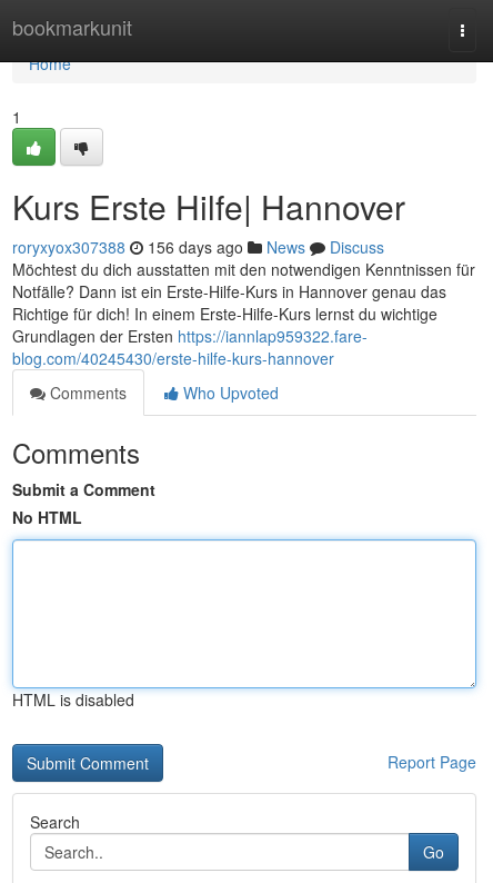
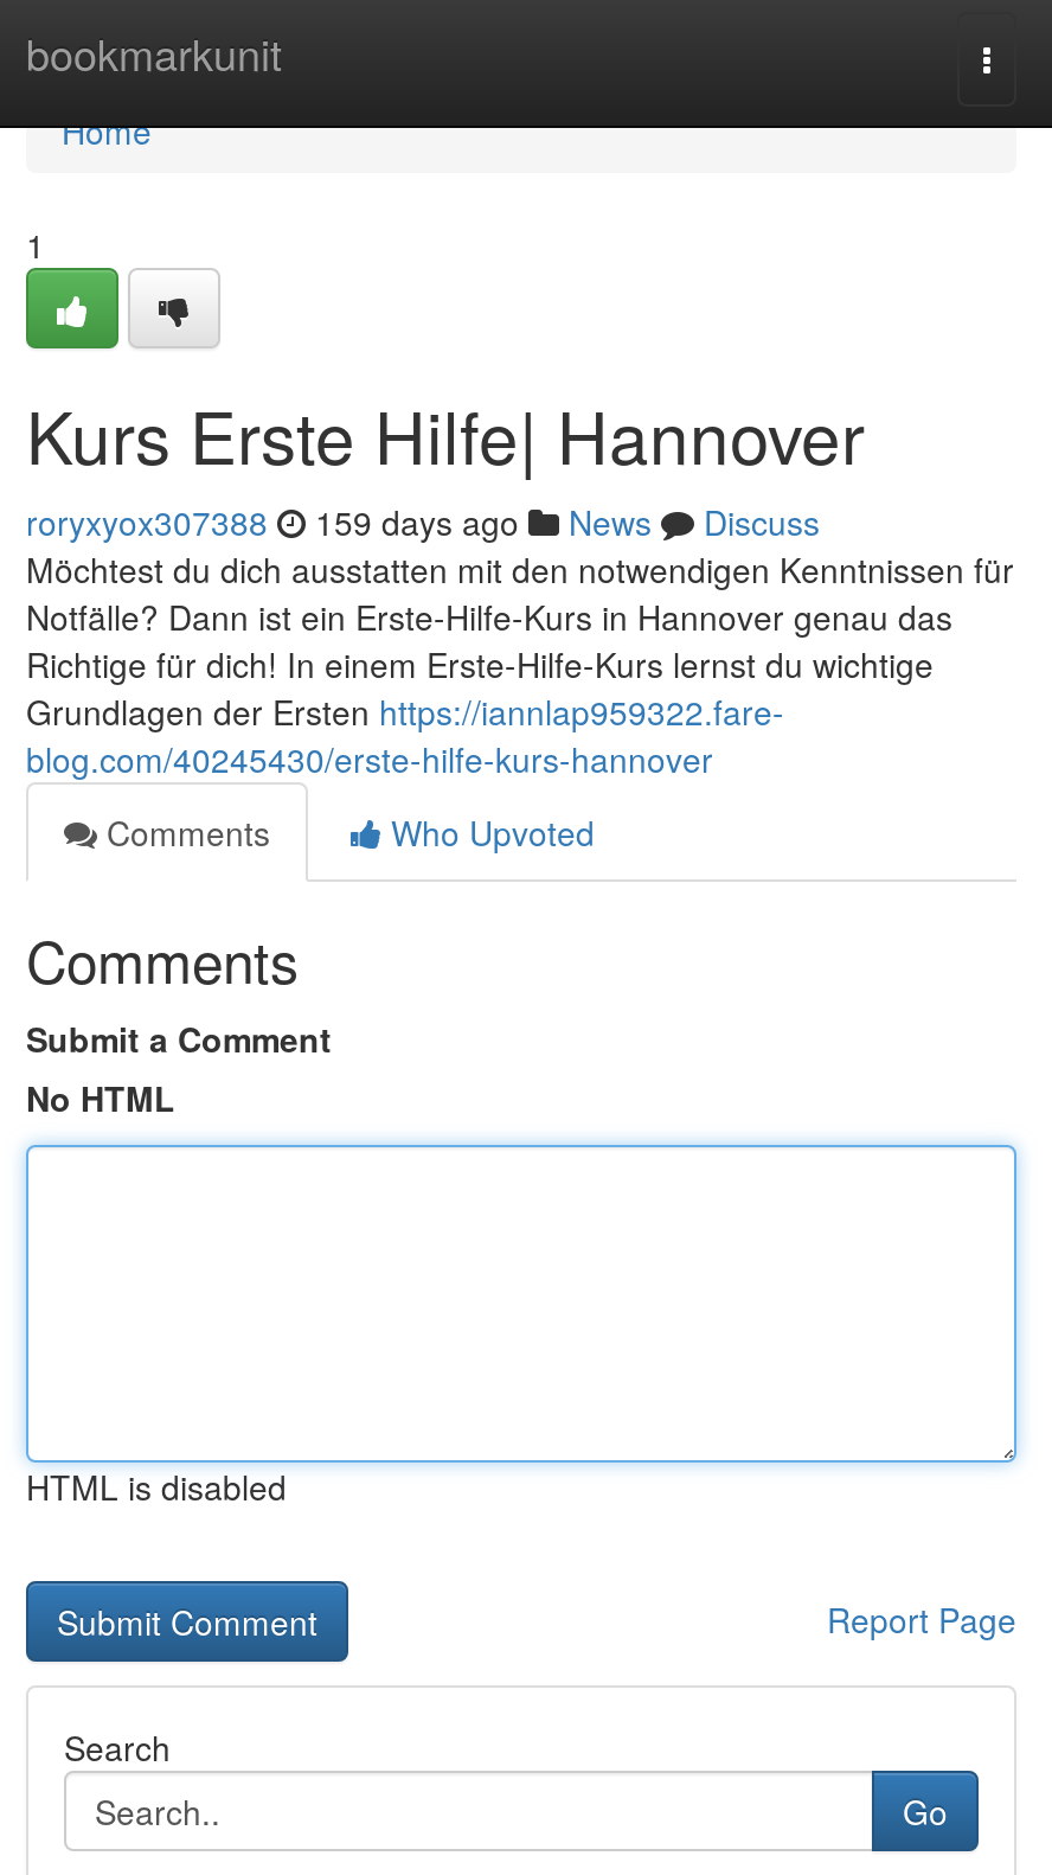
- roryxyox307388 156 days ago News Discuss
+ roryxyox307388 159 days ago News Discuss
